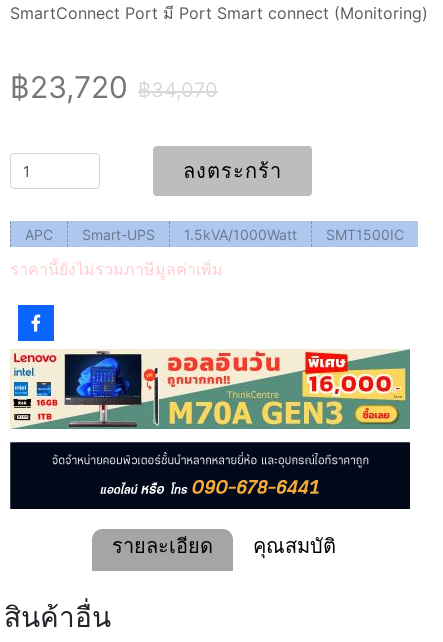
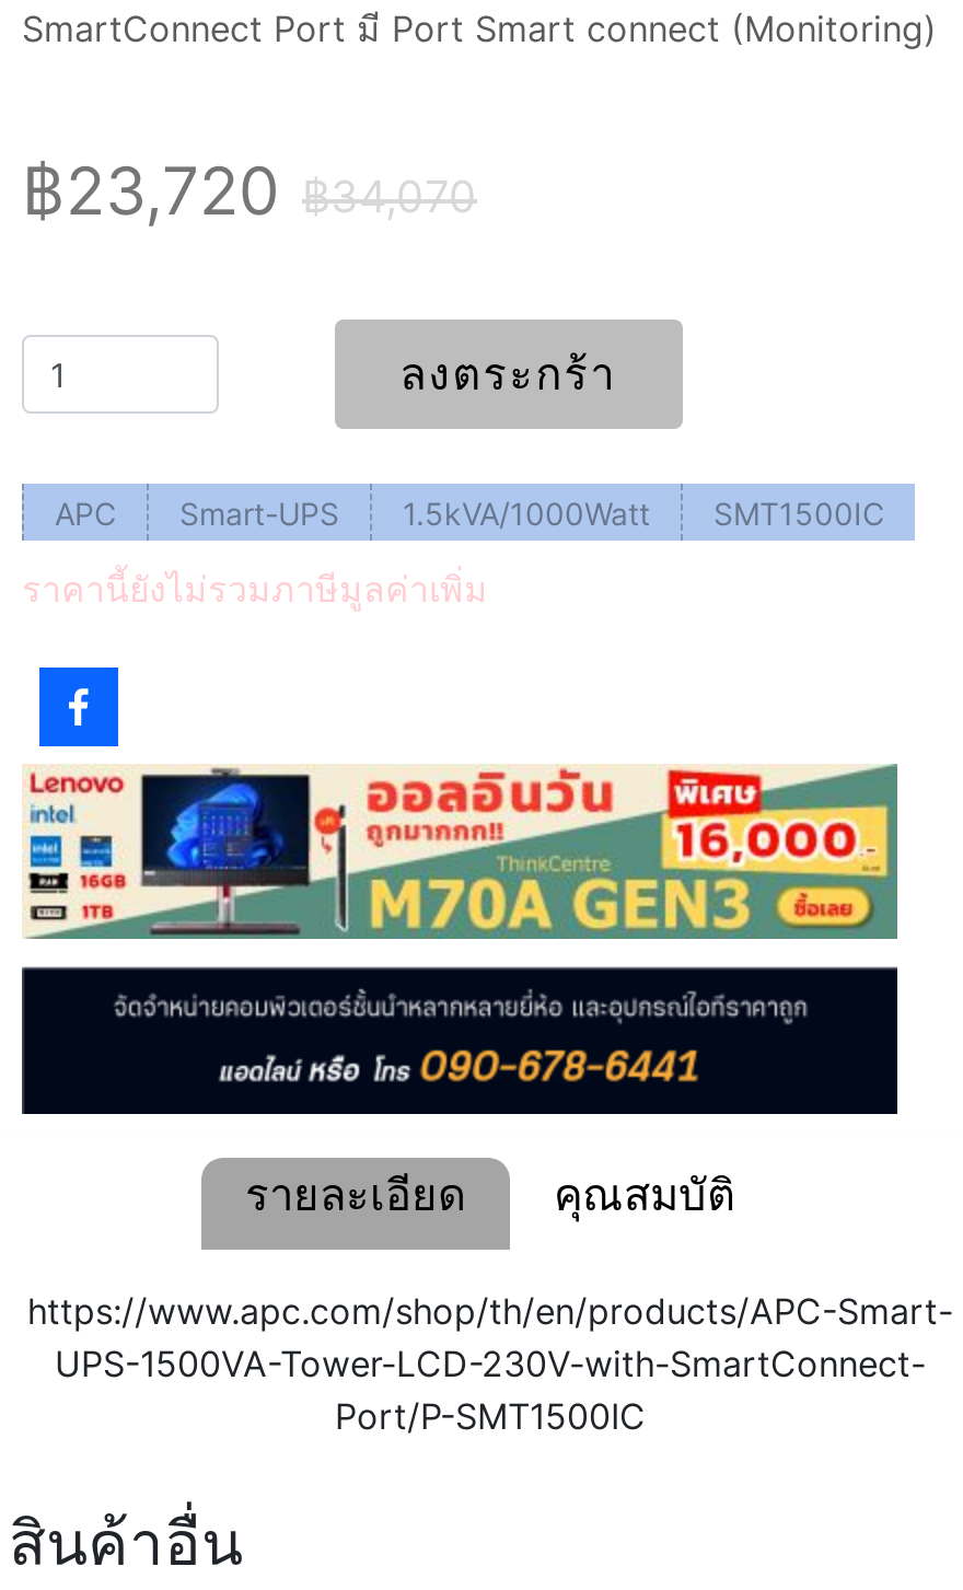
+ https://www.apc.com/shop/th/en/products/APC-Smart-
+ UPS-1500VA-Tower-LCD-230V-with-SmartConnect-
+ Port/P-SMT1500IC
